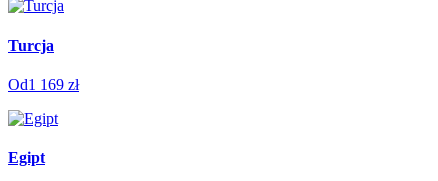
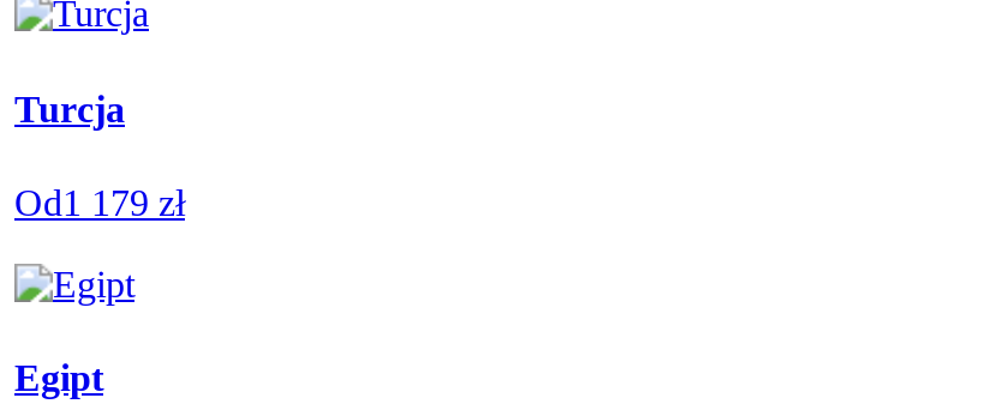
- Od1 169 zł
+ Od1 179 zł
